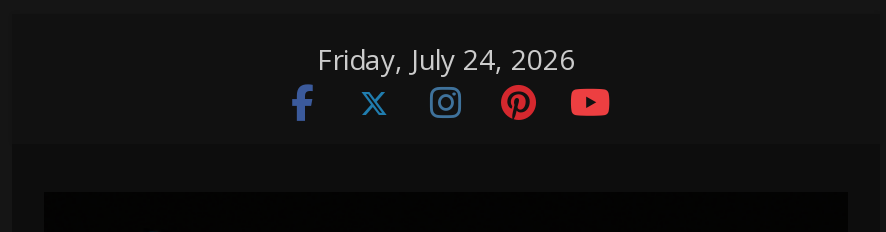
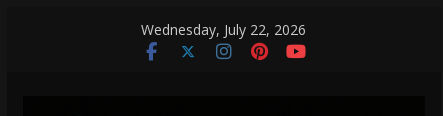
- Friday, July 24, 2026
+ Wednesday, July 22, 2026
